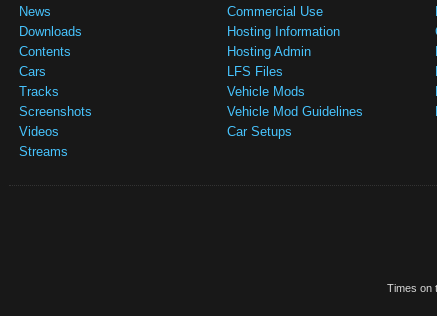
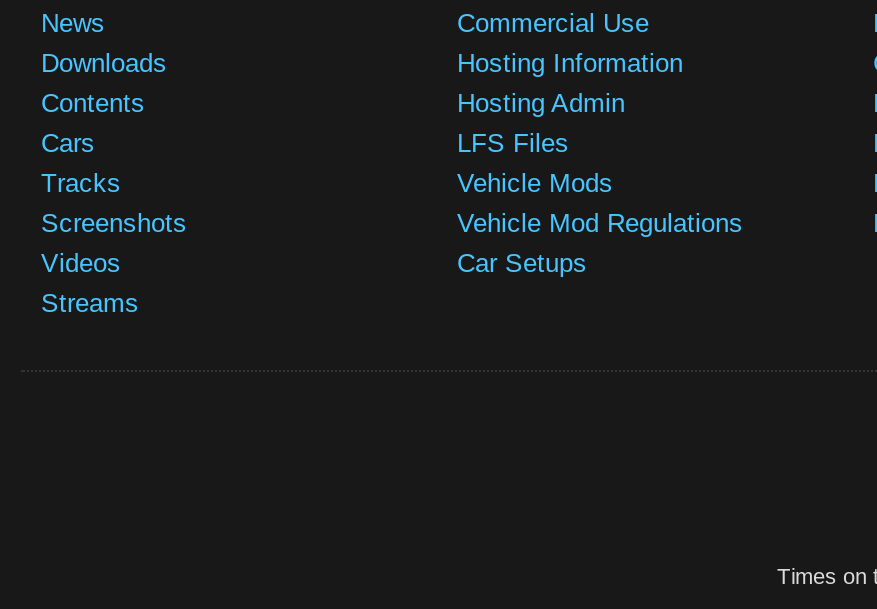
- Vehicle Mod Guidelines
+ Vehicle Mod Regulations
